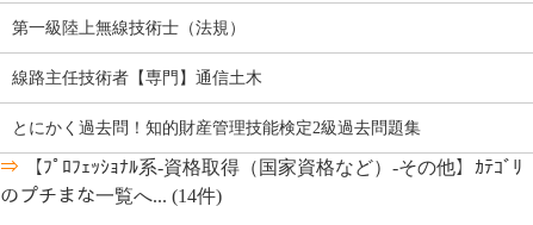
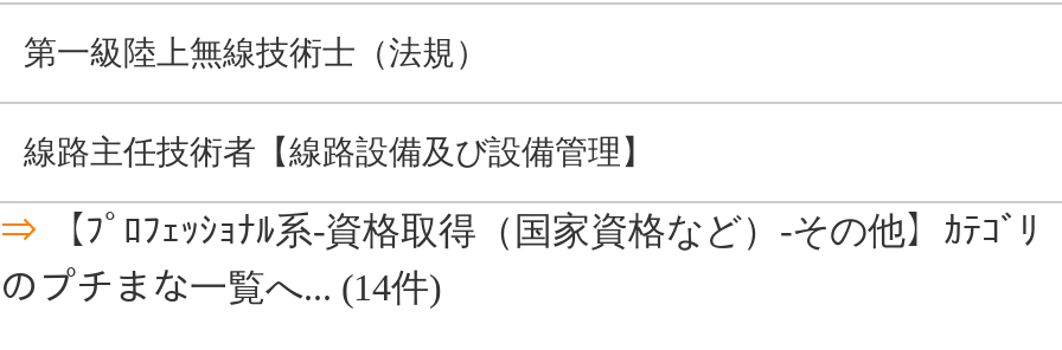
- 線路主任技術者【専門】通信土木
- とにかく過去問！知的財産管理技能検定2級過去問題集
+ 線路主任技術者【線路設備及び設備管理】
